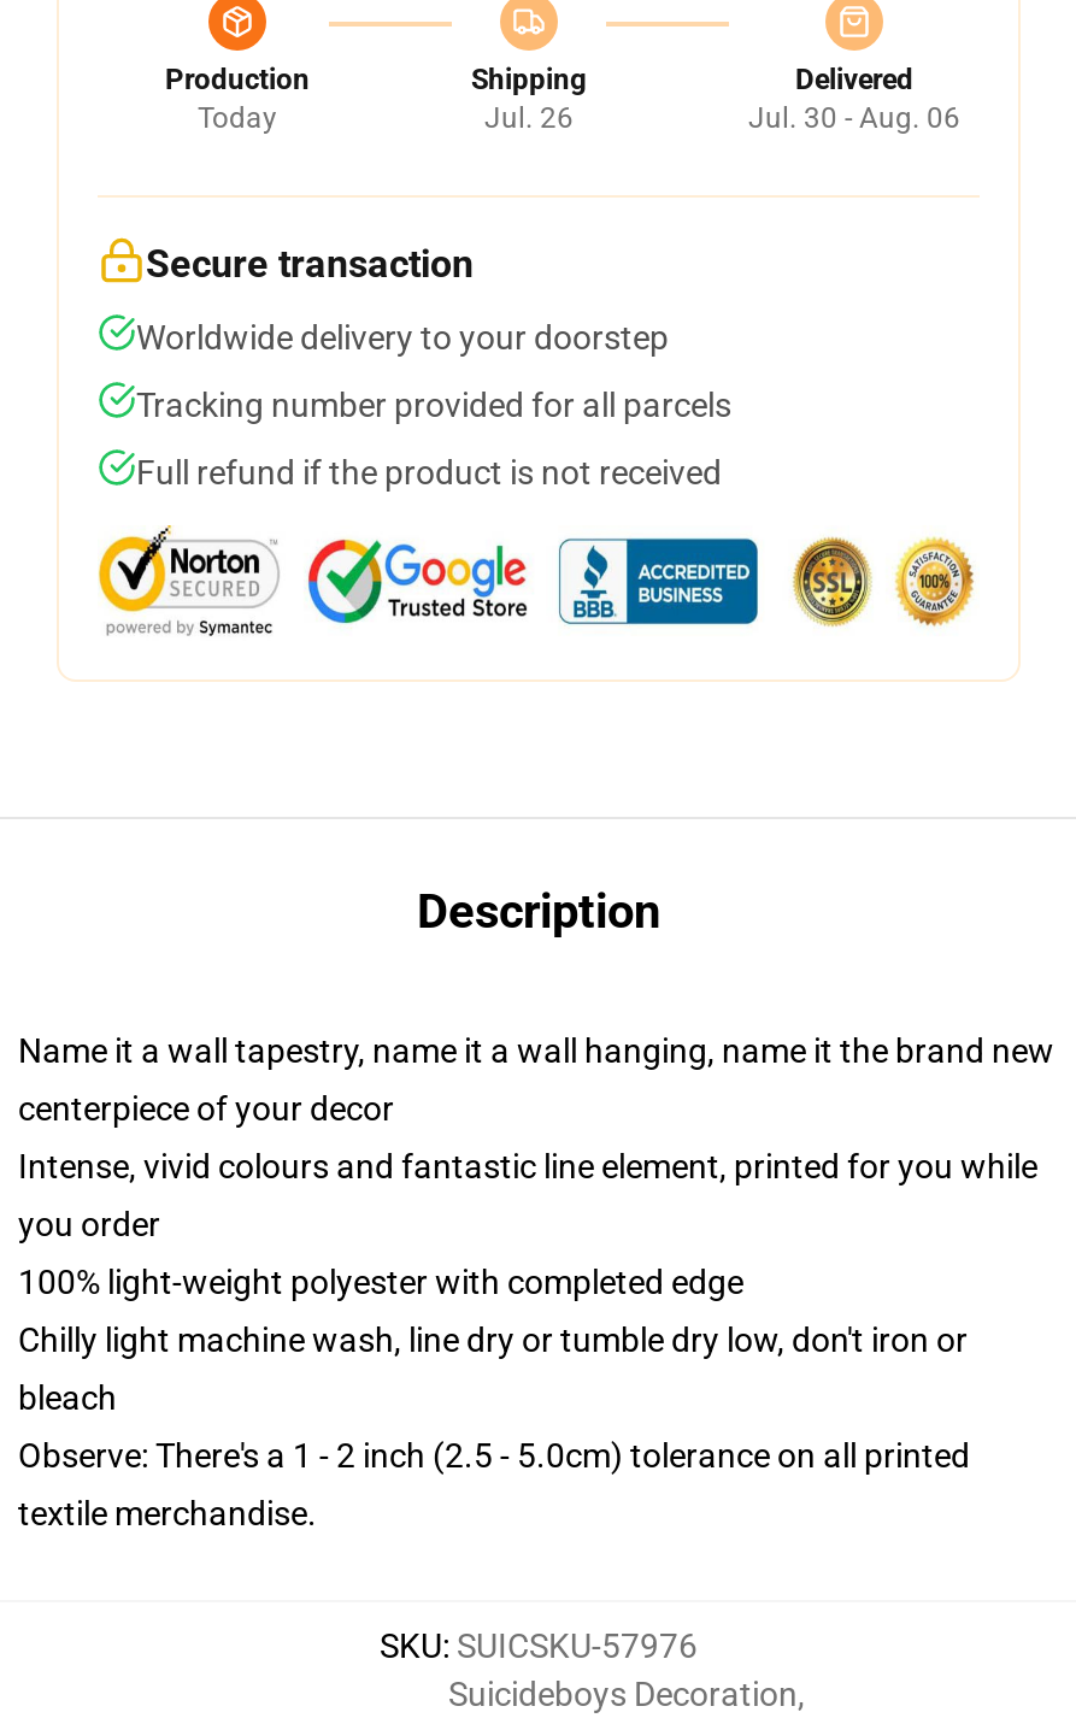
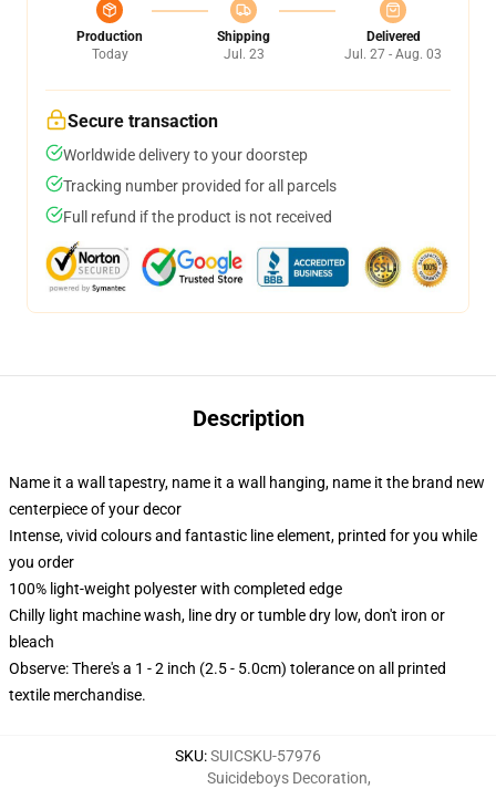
- Jul. 26
+ Jul. 23

- Jul. 30 - Aug. 06
+ Jul. 27 - Aug. 03
